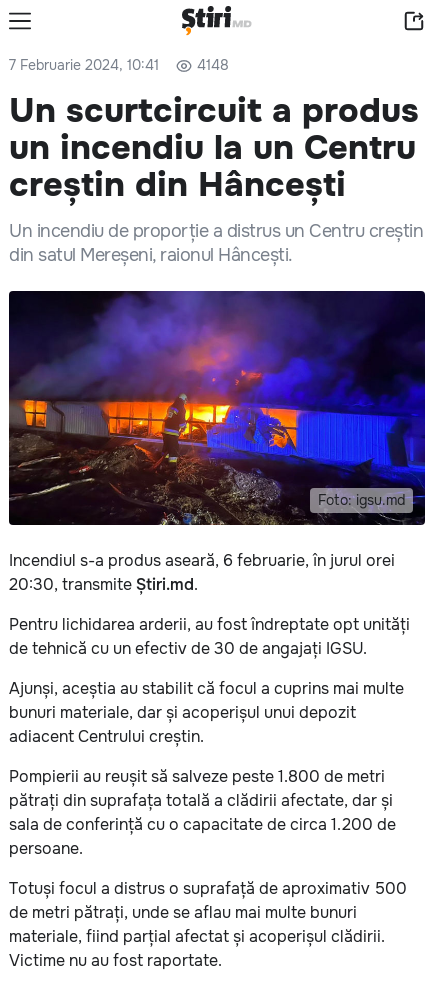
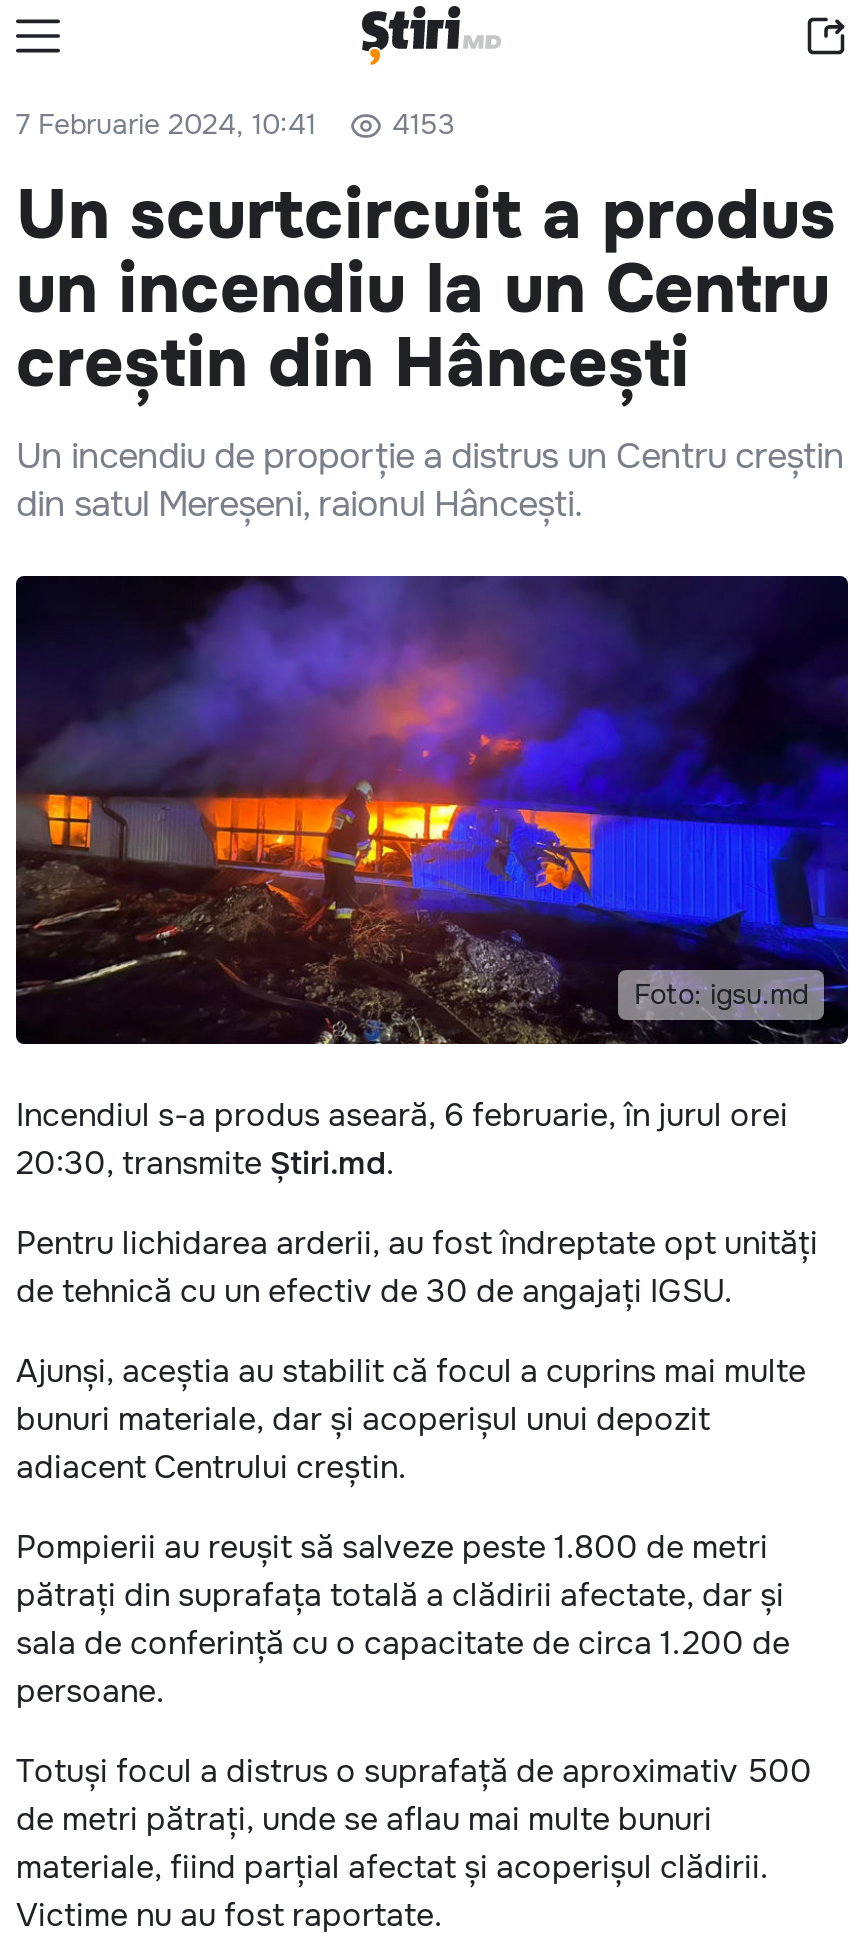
- 4148
+ 4153
